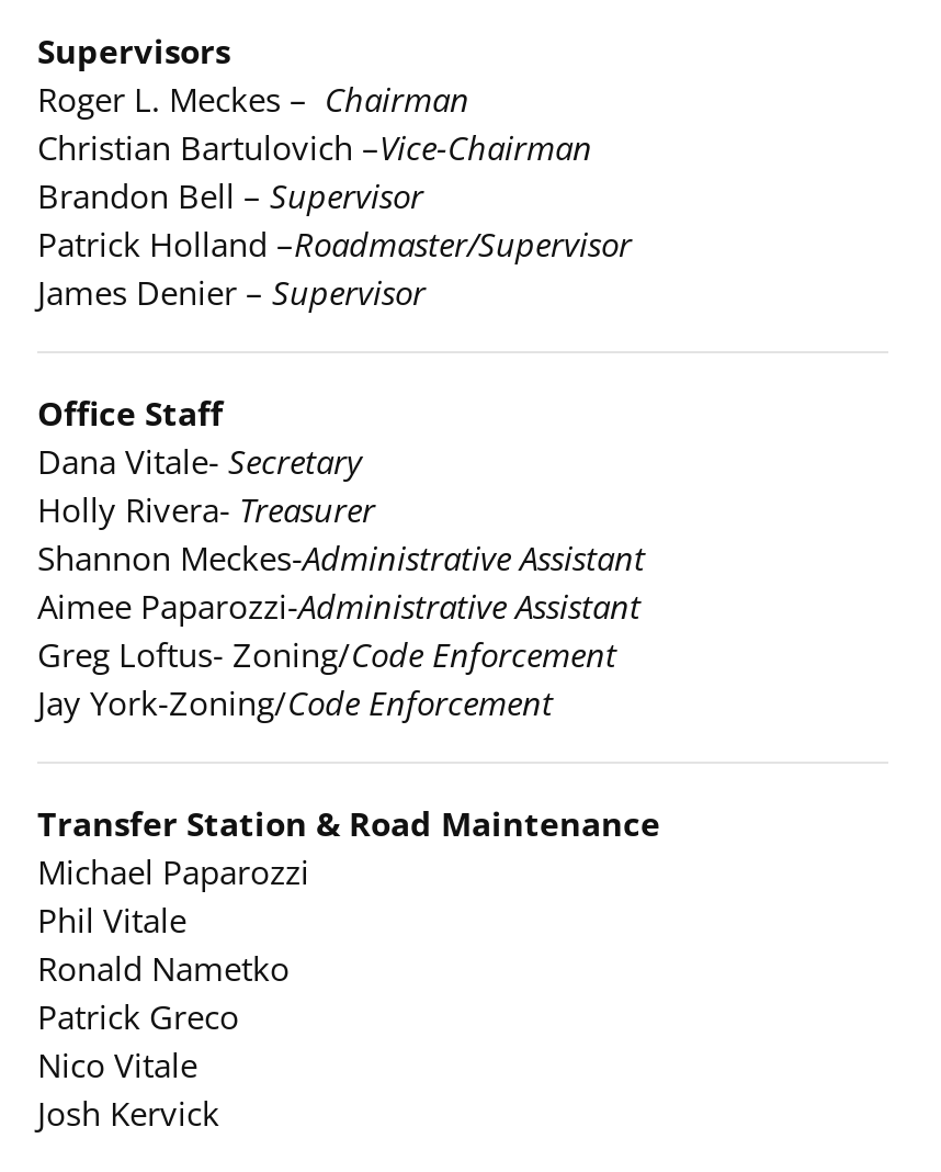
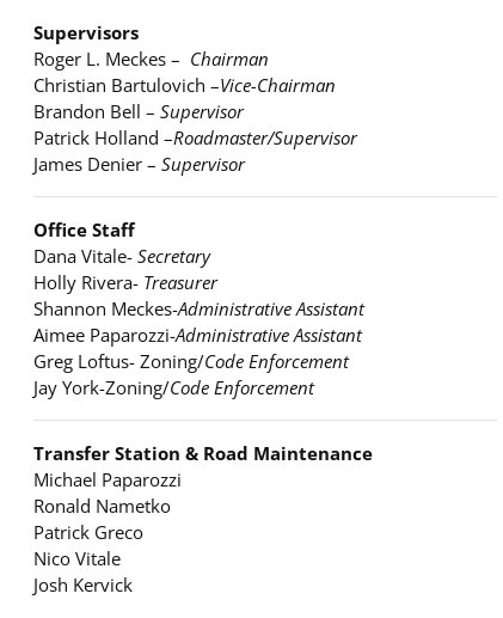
- Phil Vitale
